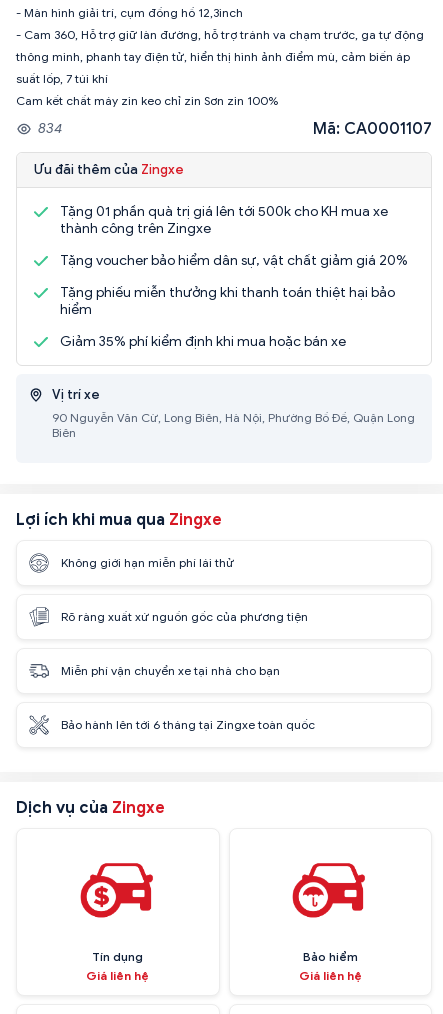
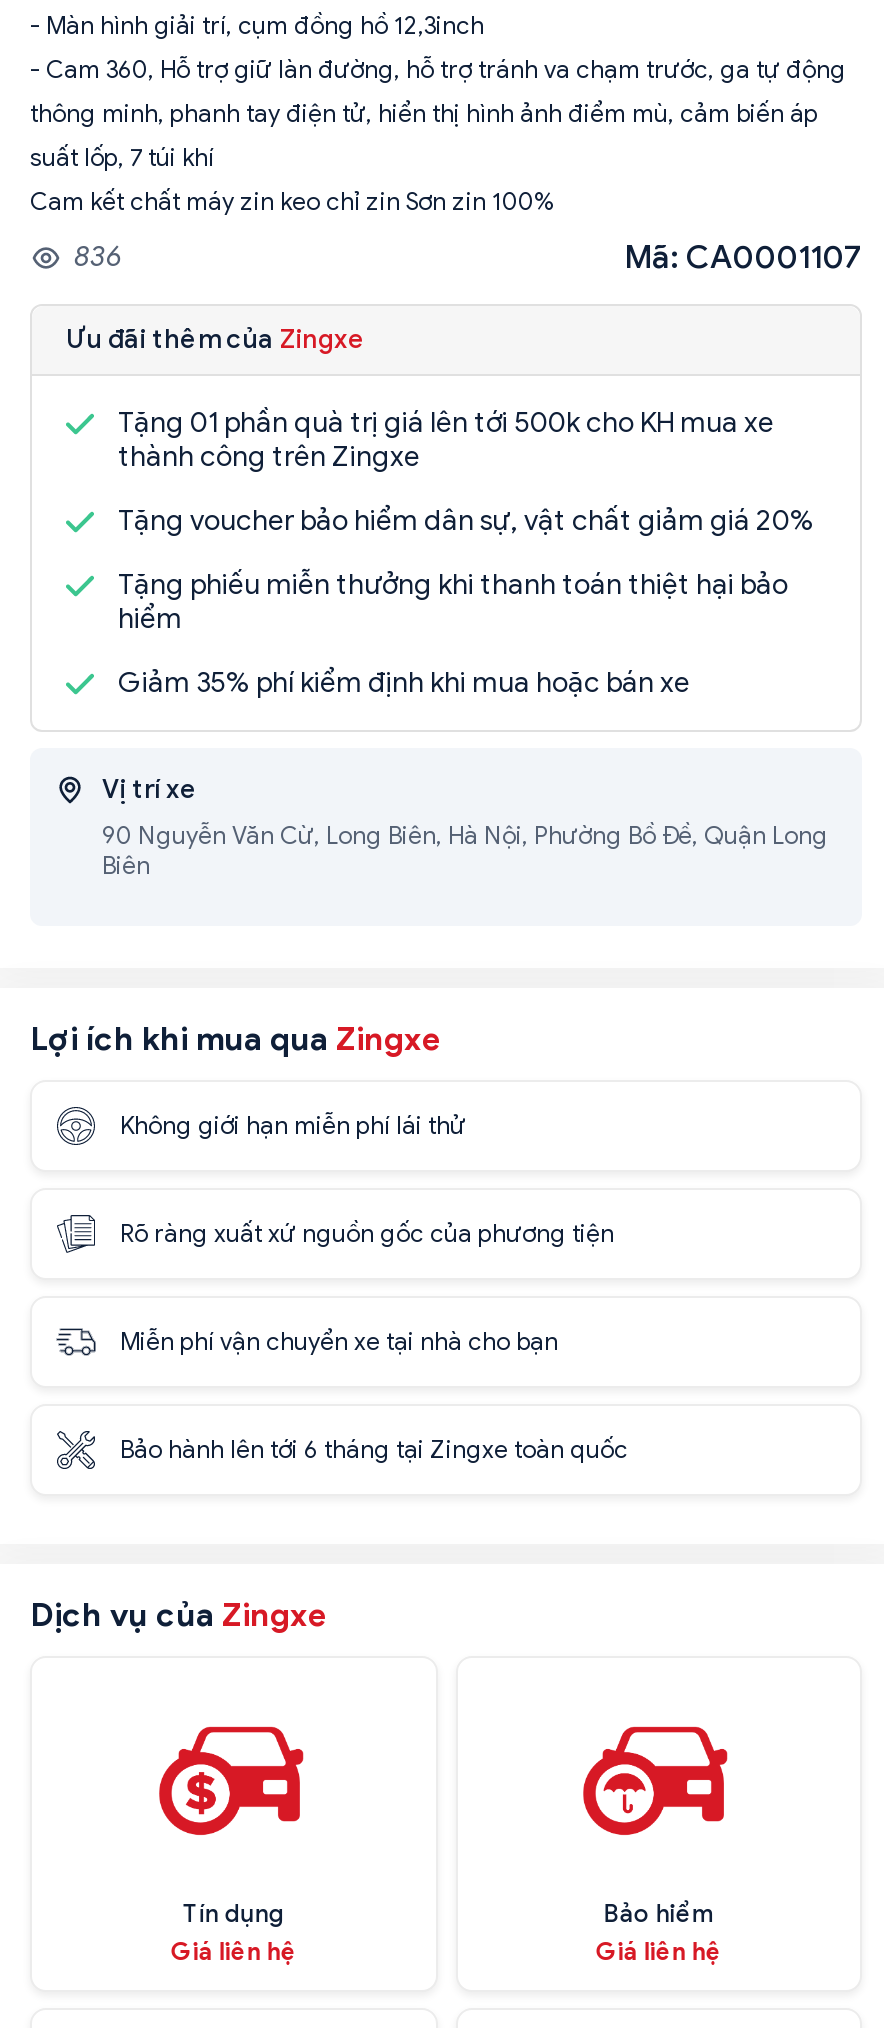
- 834
+ 836
